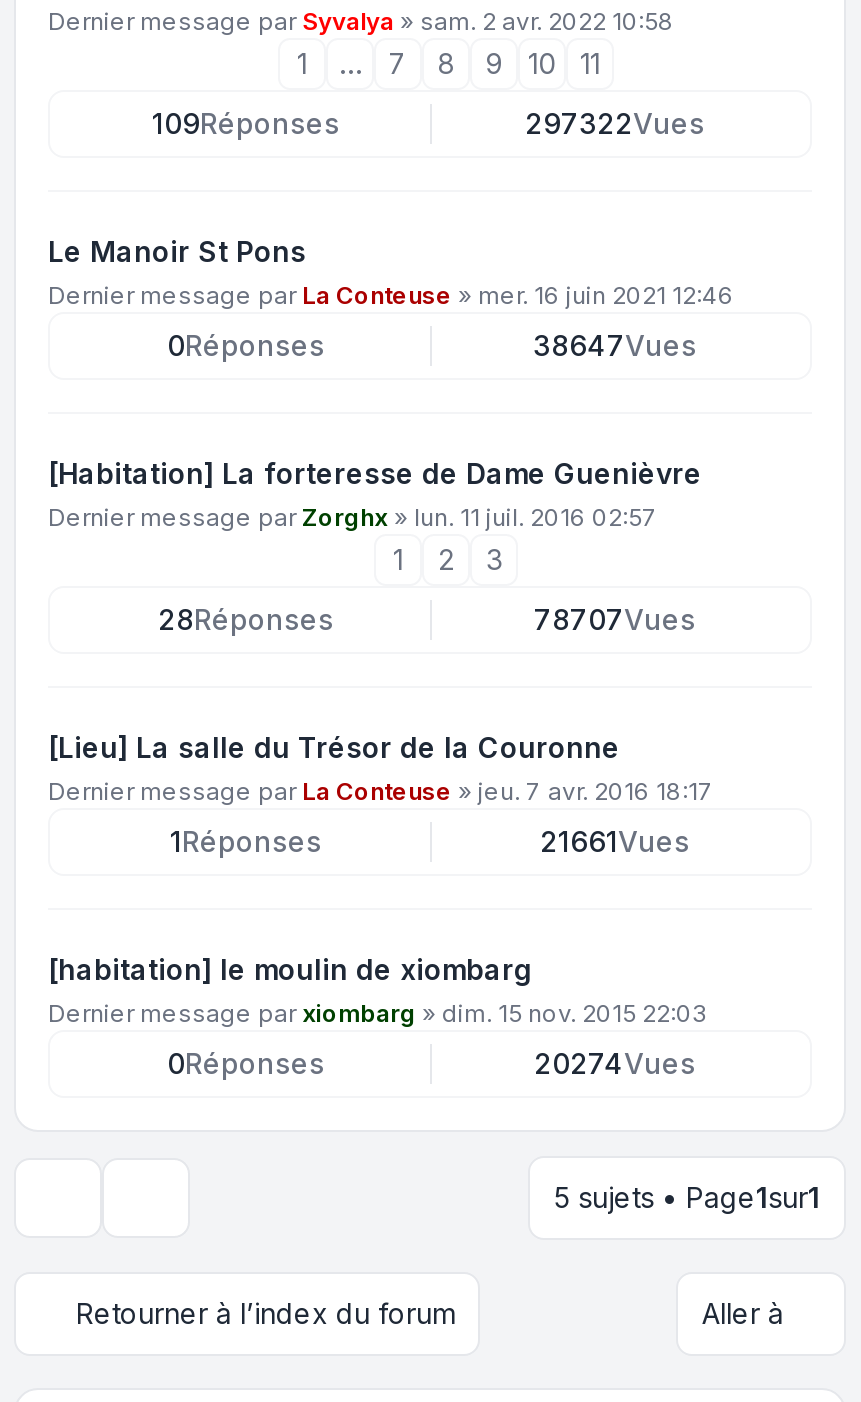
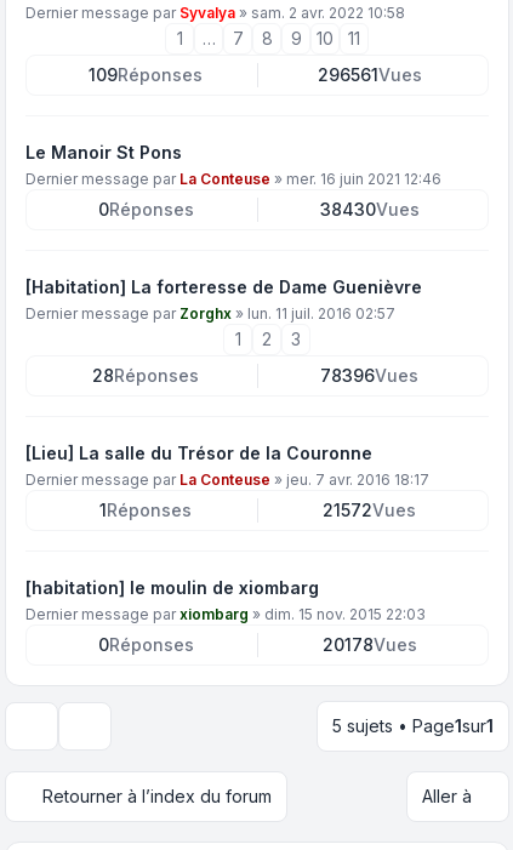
- 297322Vues
+ 296561Vues

- 38647Vues
+ 38430Vues

- 78707Vues
+ 78396Vues

- 21661Vues
+ 21572Vues

- 20274Vues
+ 20178Vues
